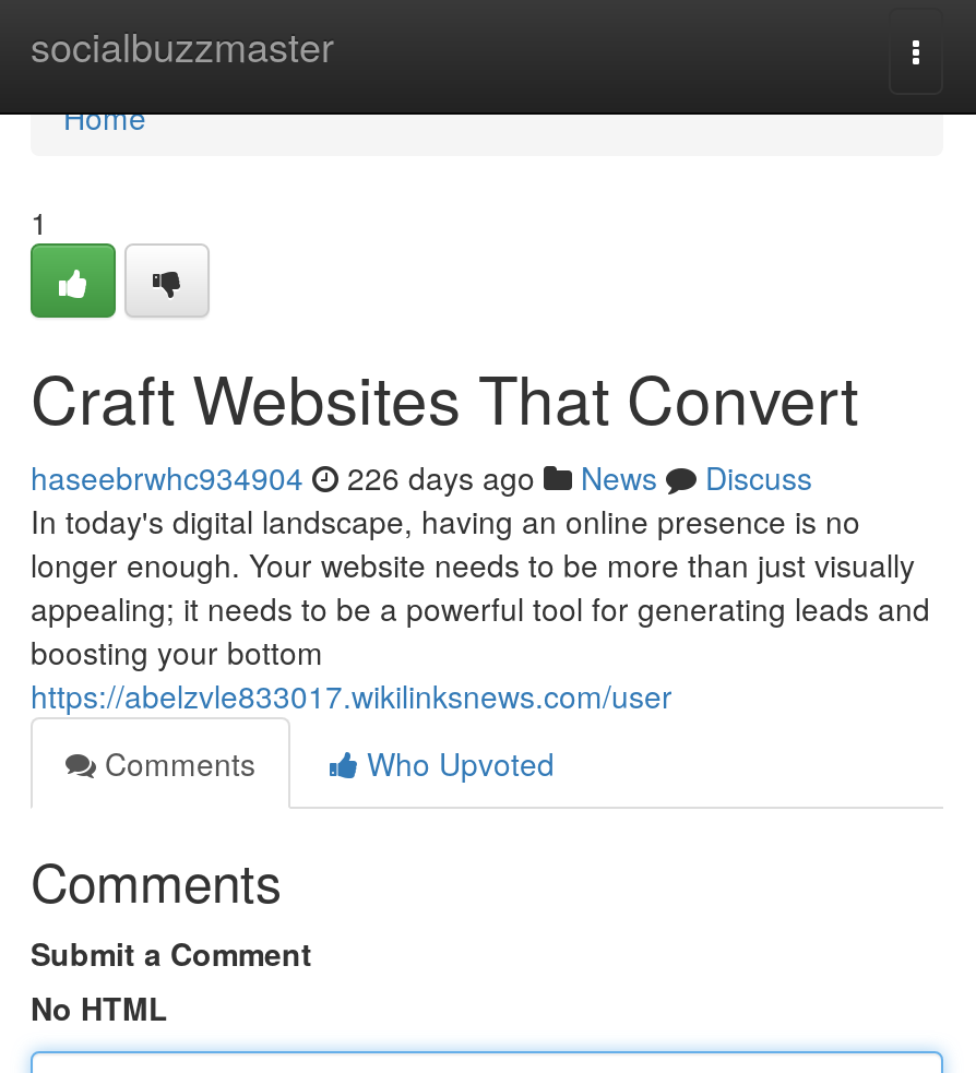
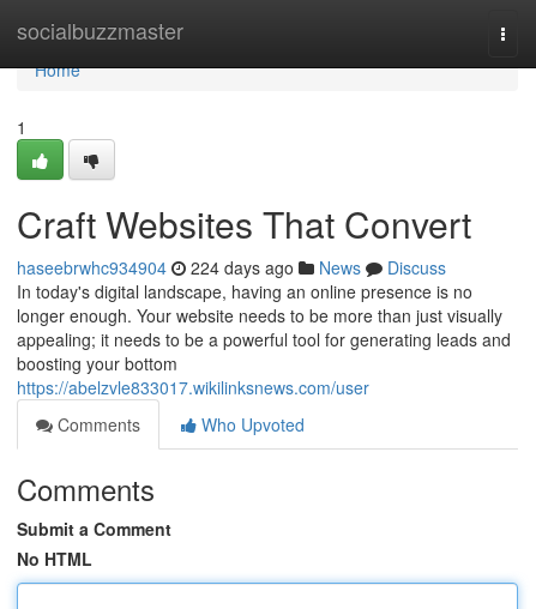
- haseebrwhc934904 226 days ago News Discuss
+ haseebrwhc934904 224 days ago News Discuss
